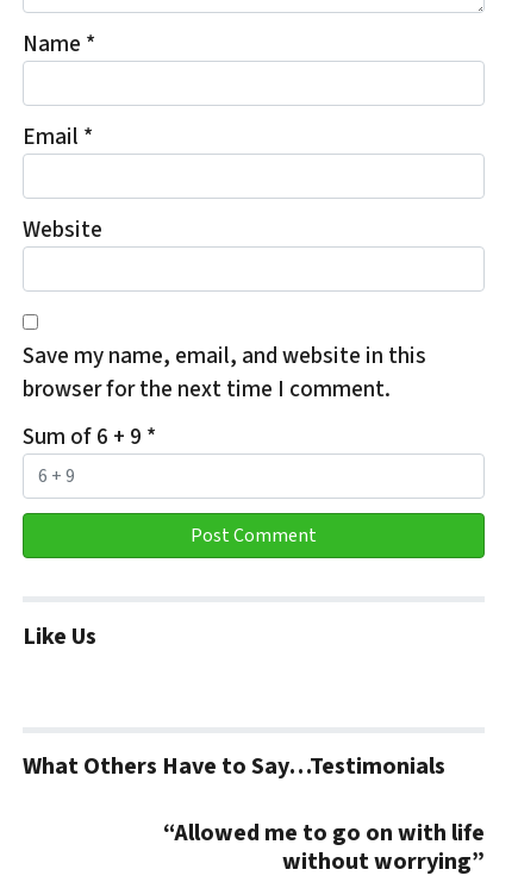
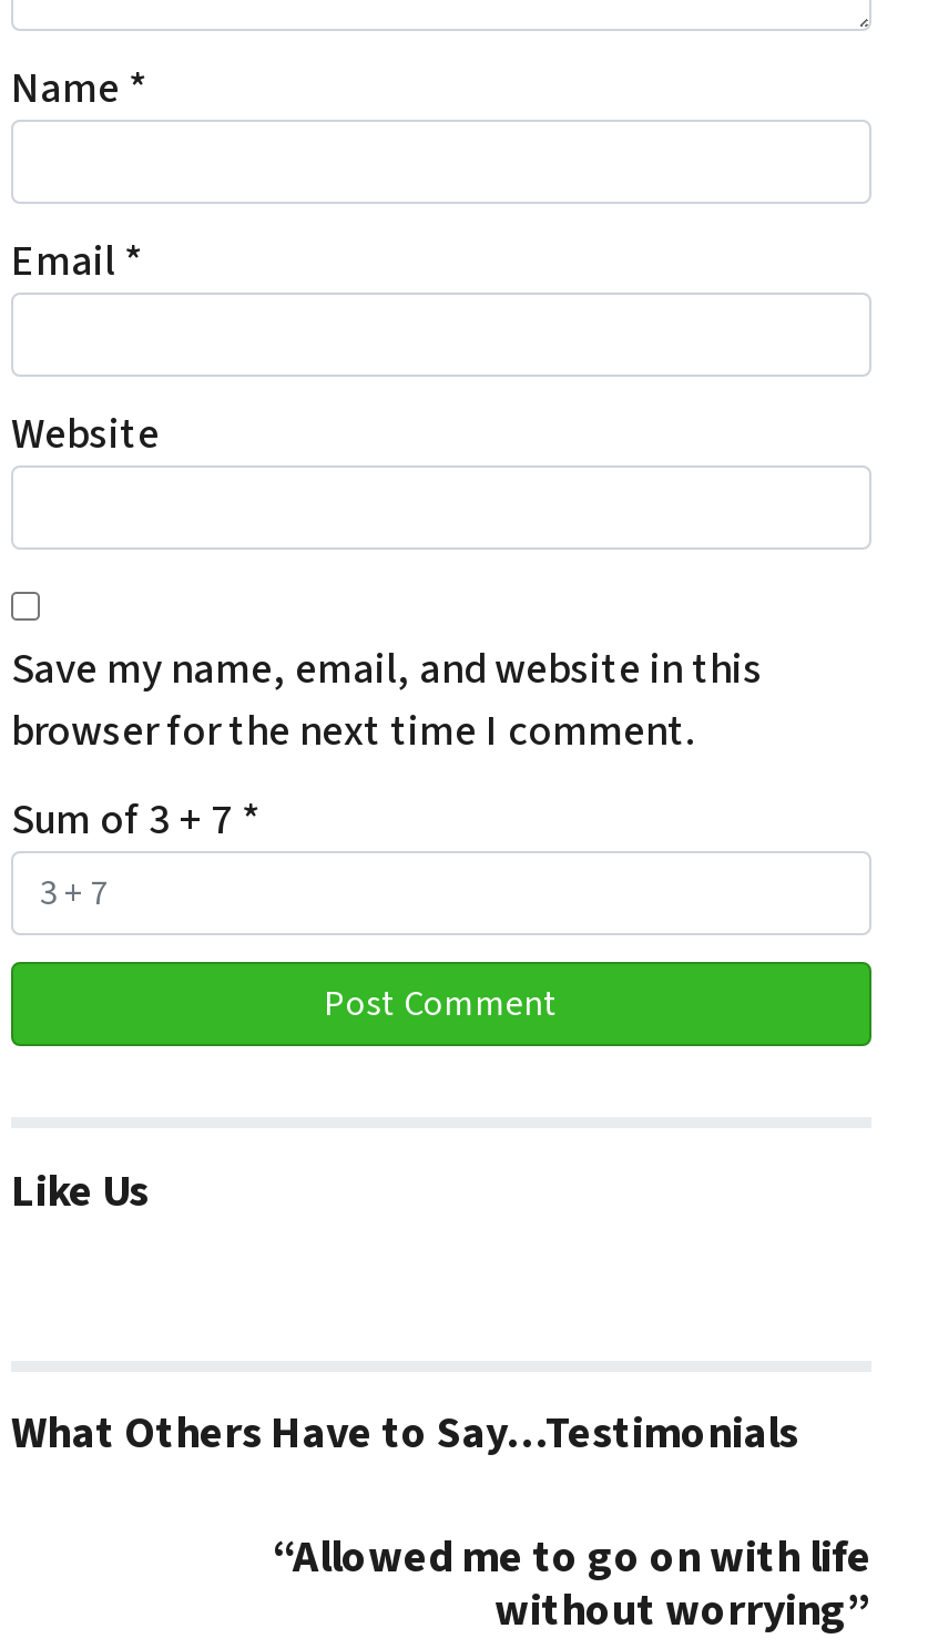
- Sum of 6 + 9 *
+ Sum of 3 + 7 *
